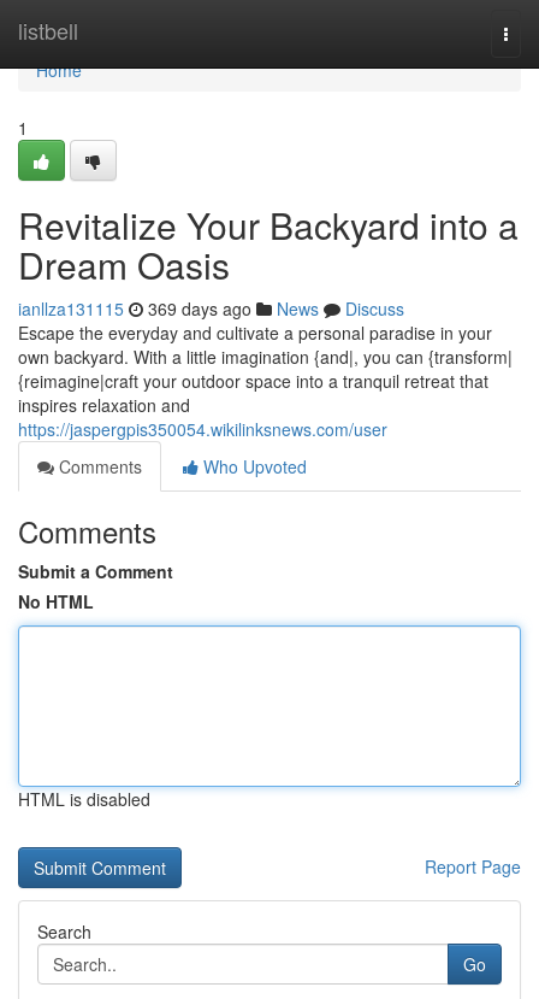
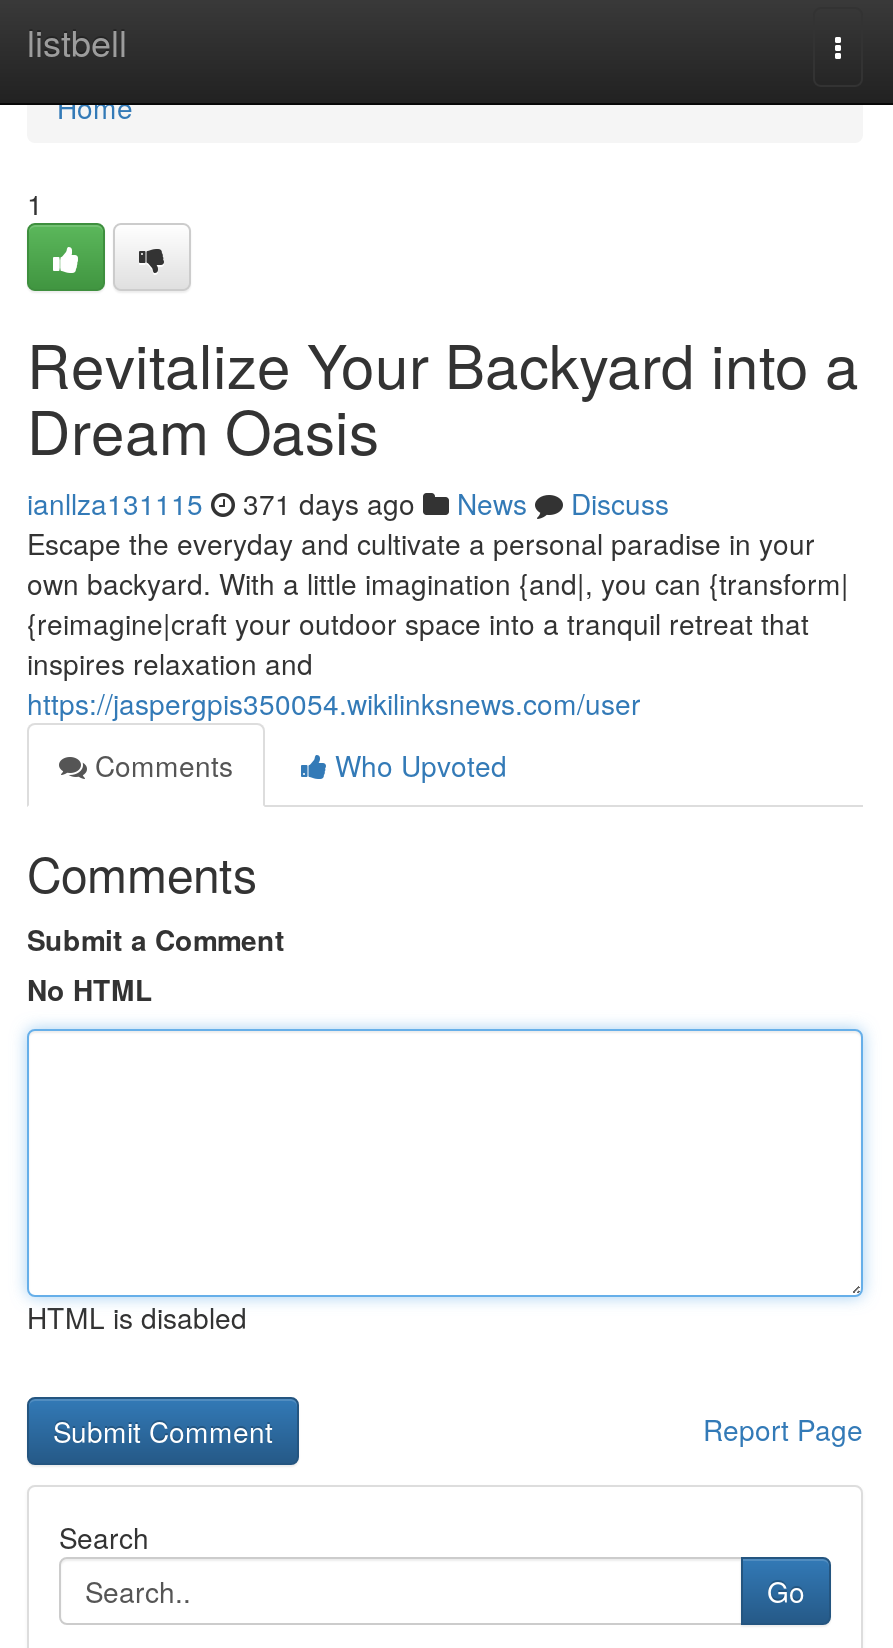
- ianllza131115 369 days ago News Discuss
+ ianllza131115 371 days ago News Discuss
